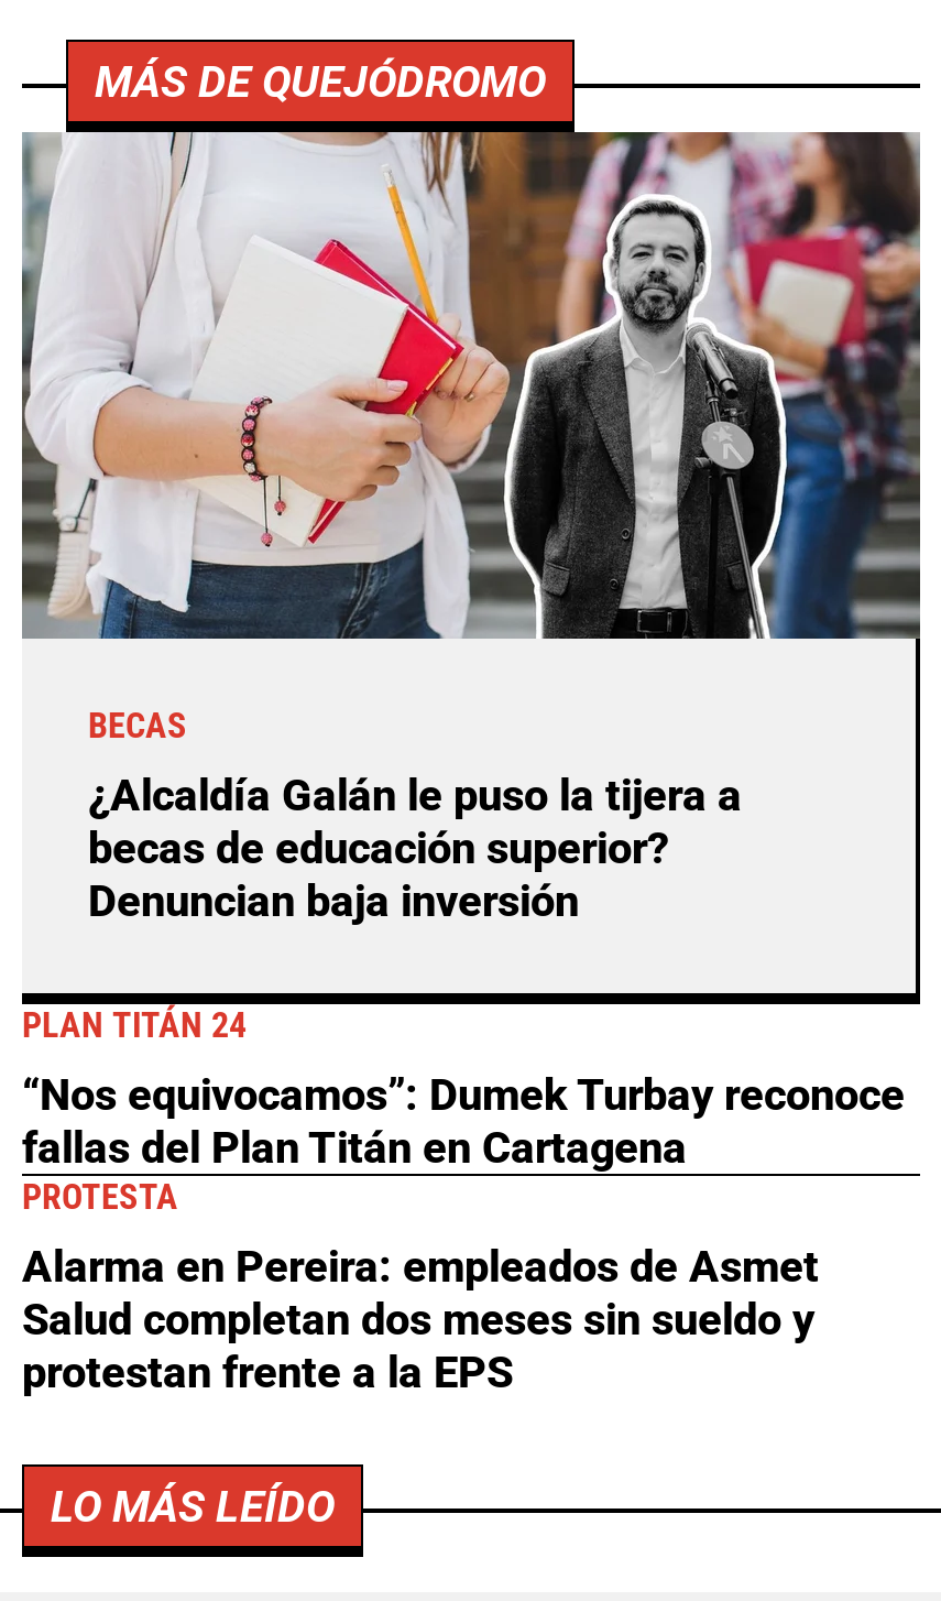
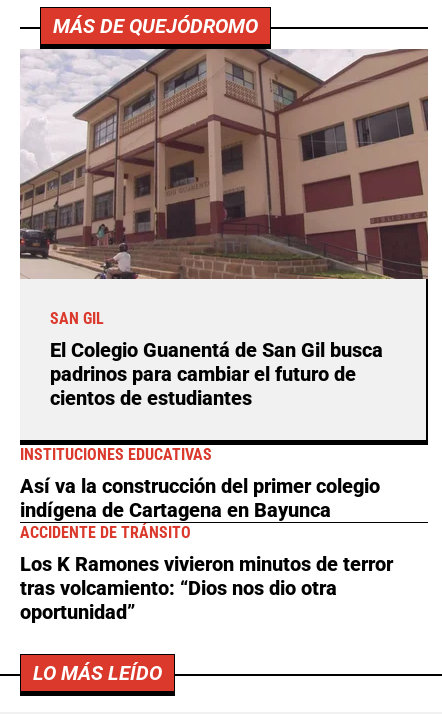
- [image]
- BECAS
- ¿Alcaldía Galán le puso la tijera a
- becas de educación superior?
- Denuncian baja inversión
+ [image]
+ SAN GIL
+ El Colegio Guanentá de San Gil busca
+ padrinos para cambiar el futuro de
+ cientos de estudiantes

- PLAN TITÁN 24
- “Nos equivocamos”: Dumek Turbay reconoce
- fallas del Plan Titán en Cartagena
- PROTESTA
- Alarma en Pereira: empleados de Asmet
- Salud completan dos meses sin sueldo y
- protestan frente a la EPS
+ INSTITUCIONES EDUCATIVAS
+ Así va la construcción del primer colegio
+ indígena de Cartagena en Bayunca
+ ACCIDENTE DE TRÁNSITO
+ Los K Ramones vivieron minutos de terror
+ tras volcamiento: “Dios nos dio otra
+ oportunidad”
